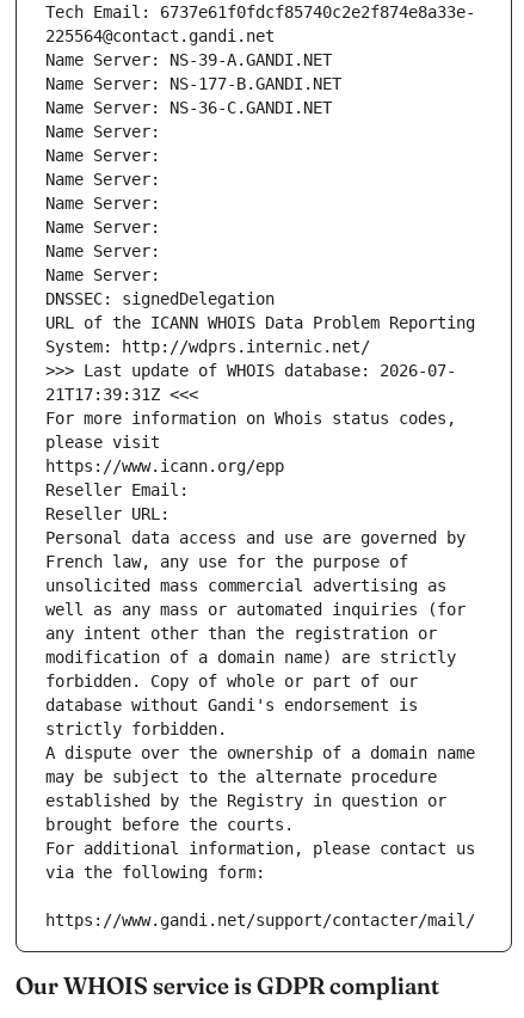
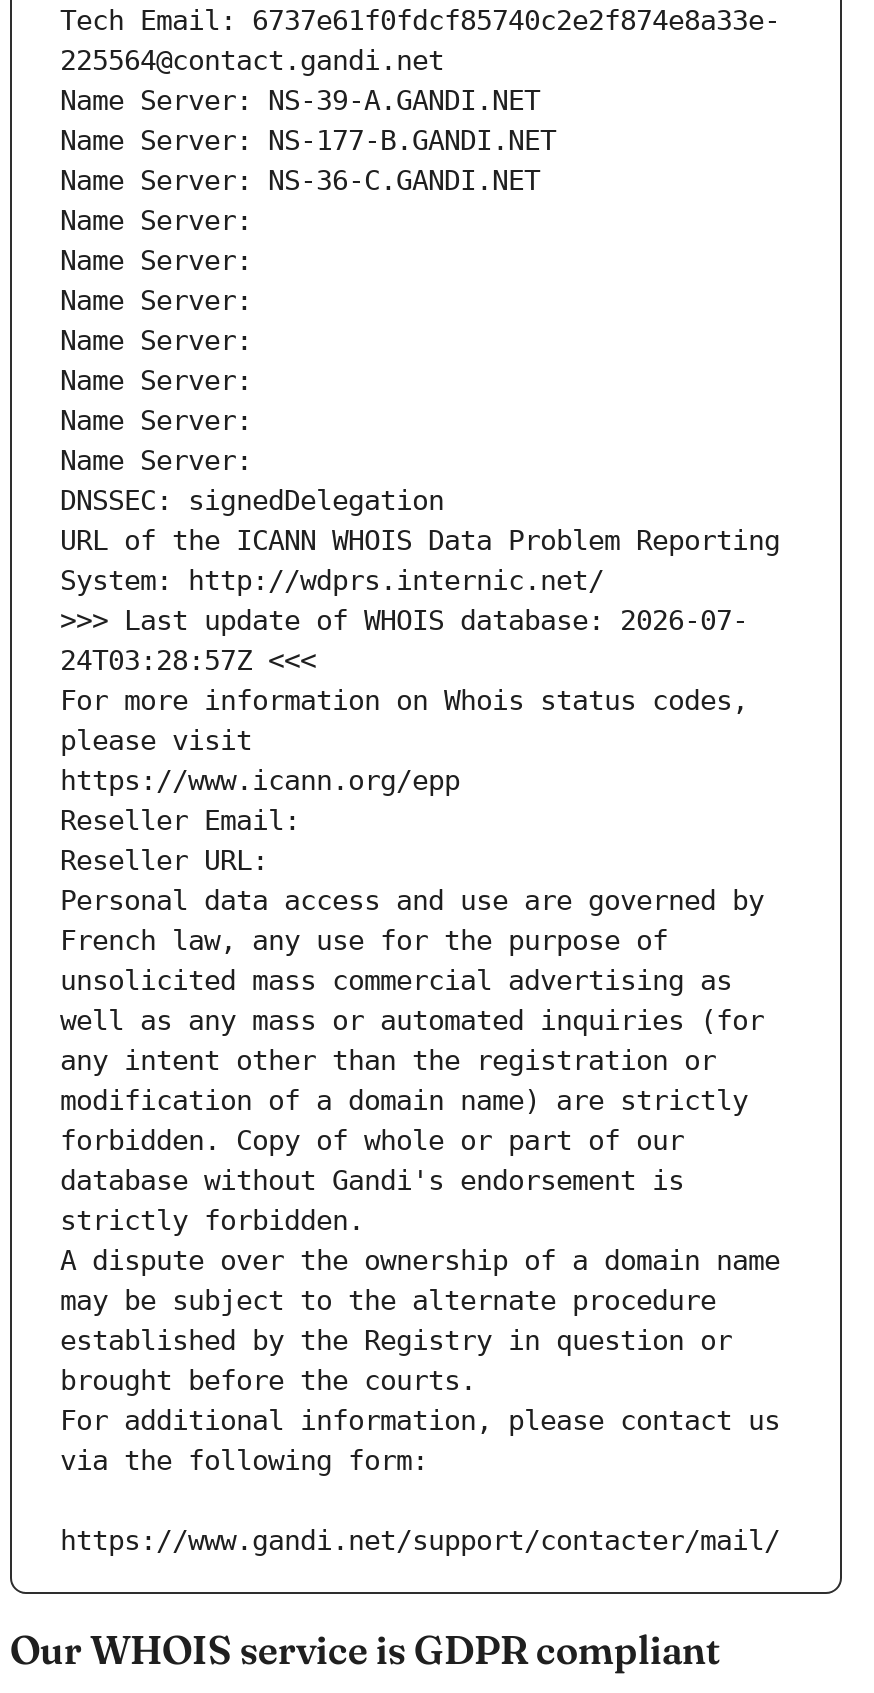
- 21T17:39:31Z <<<
+ 24T03:28:57Z <<<
